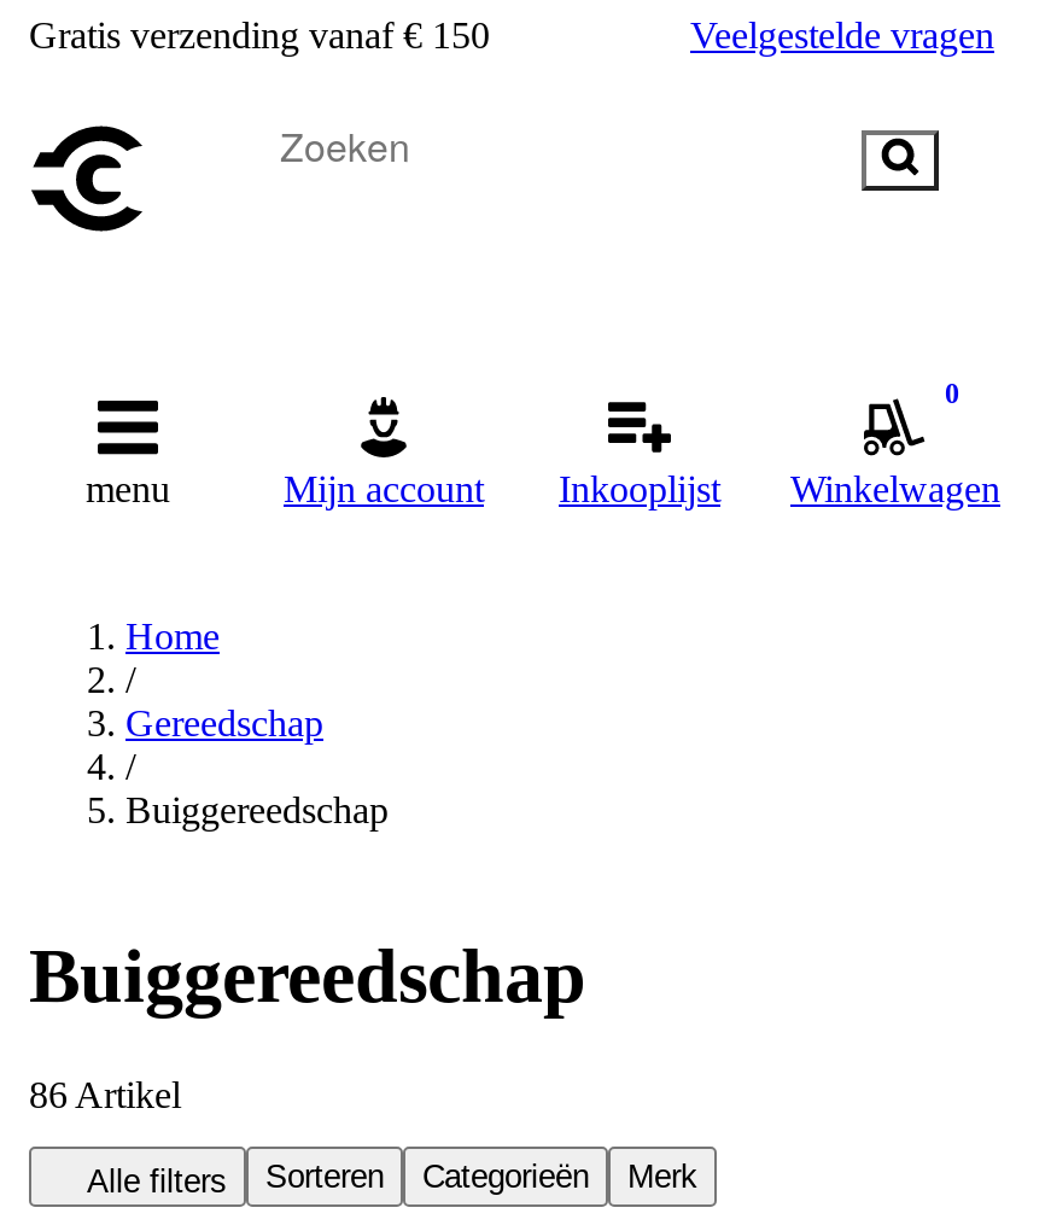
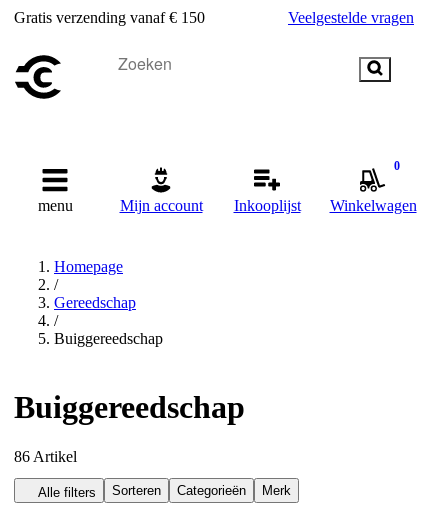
- Home
+ Homepage
